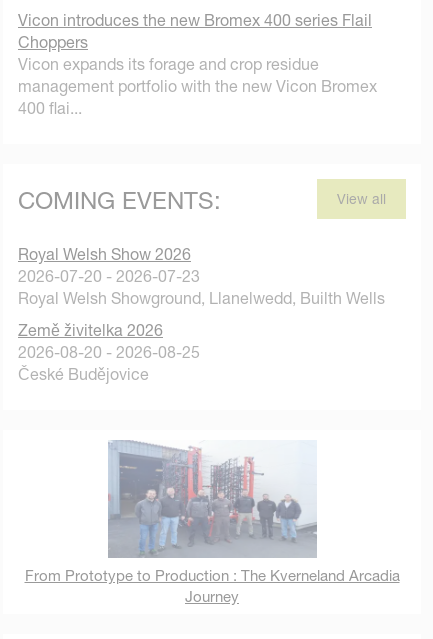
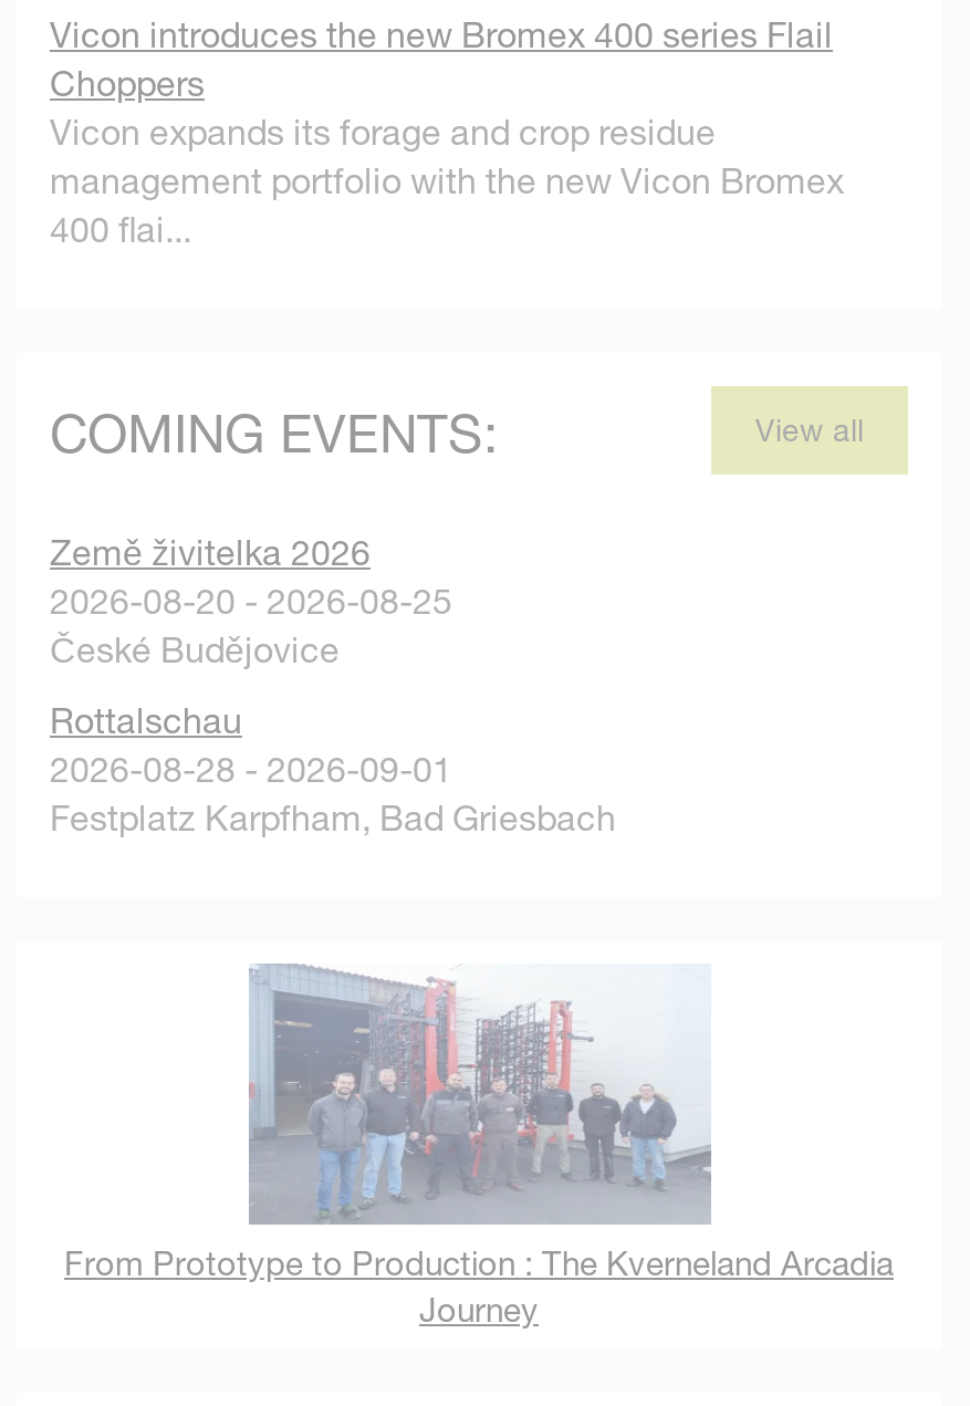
- Royal Welsh Show 2026
- 2026-07-20 - 2026-07-23
- Royal Welsh Showground, Llanelwedd, Builth Wells

moved up: Země živitelka 2026 | 2026-08-20 - 2026-08-25 | České Budějovice

+ Rottalschau
+ 2026-08-28 - 2026-09-01
+ Festplatz Karpfham, Bad Griesbach
